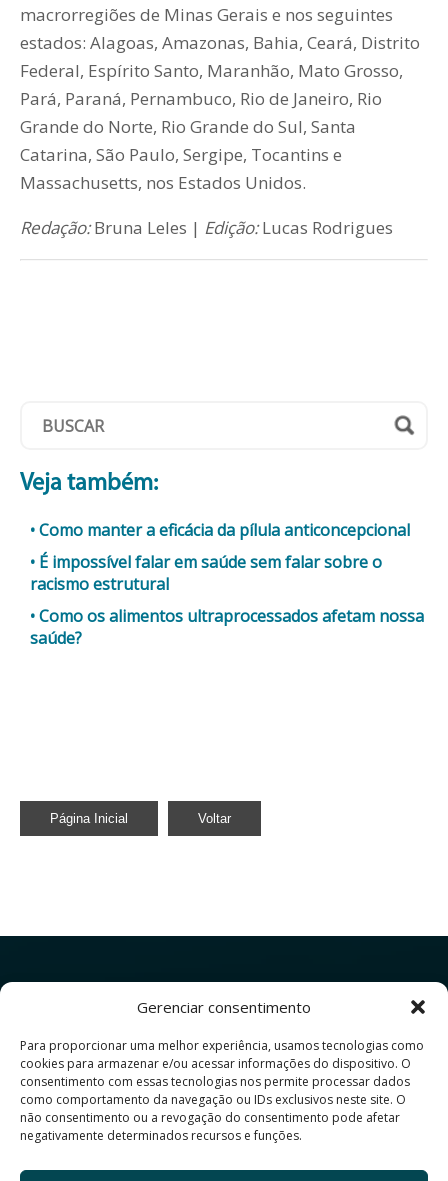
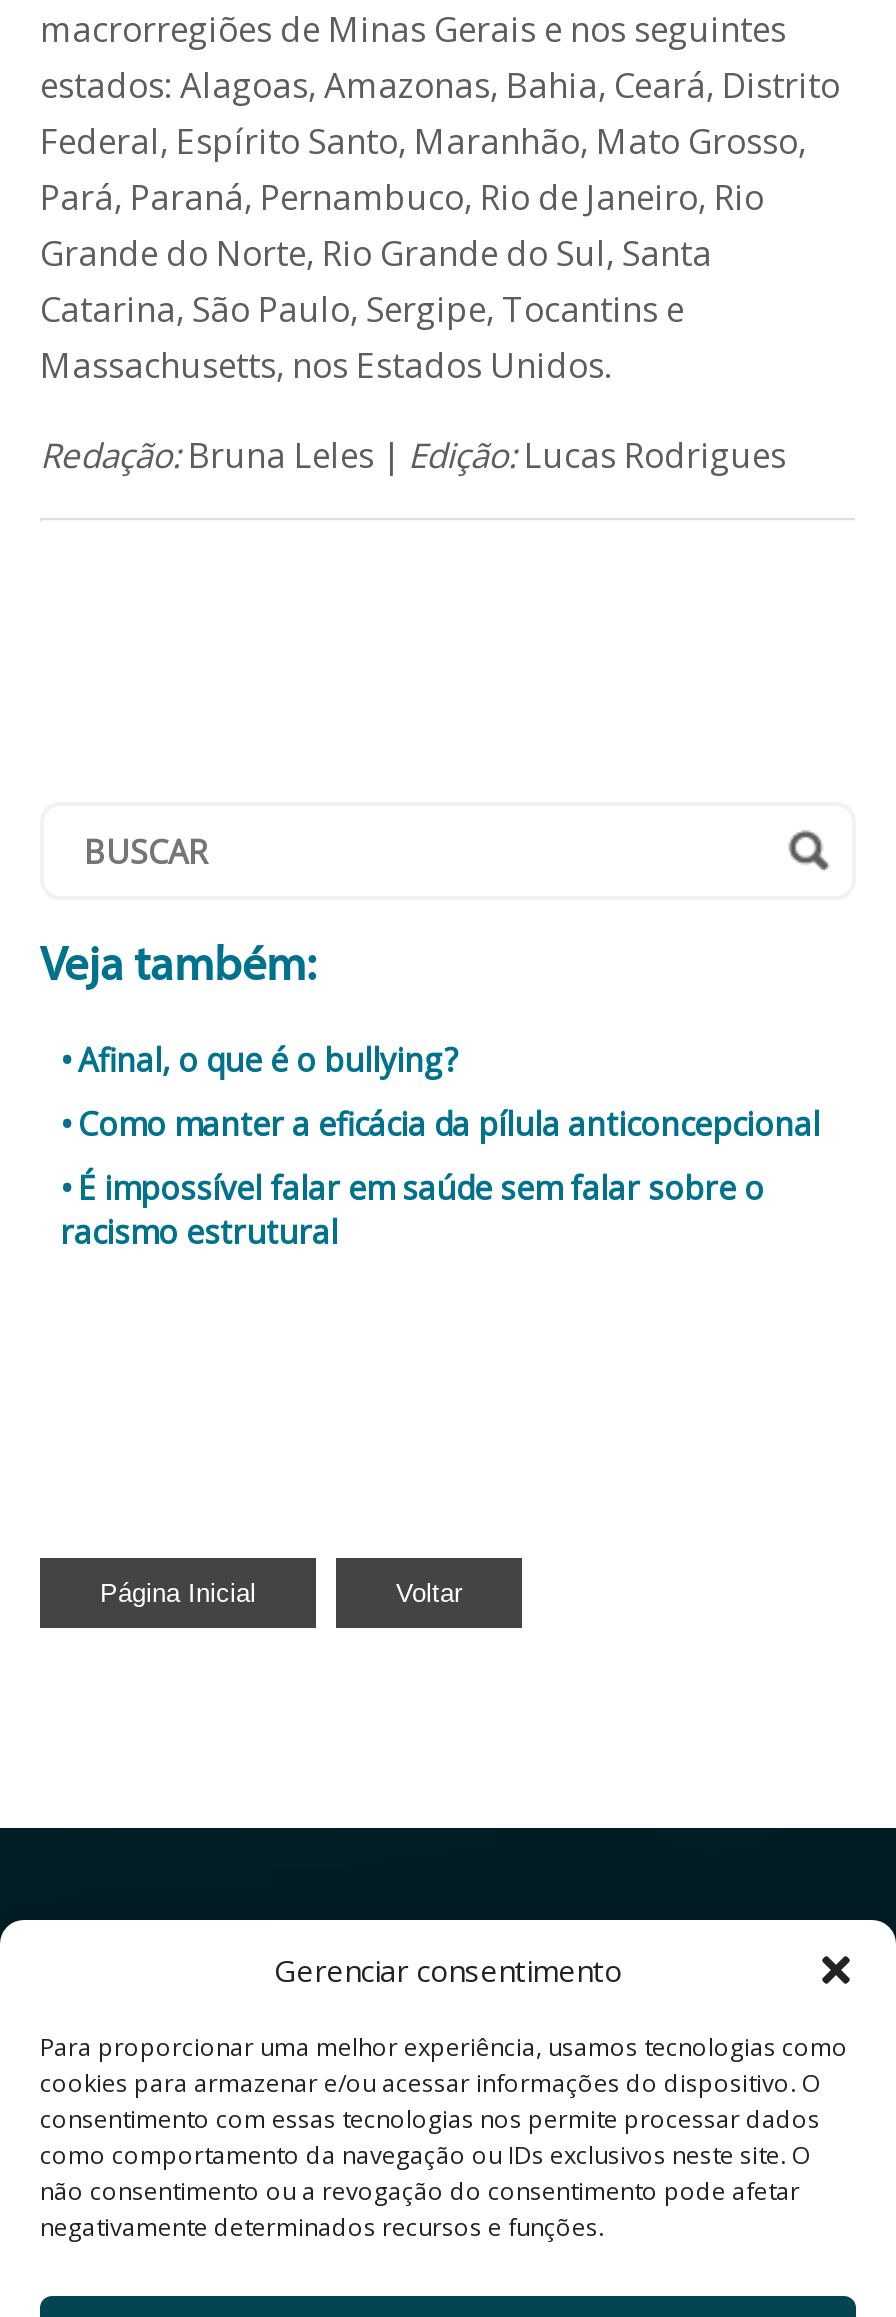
+ Afinal, o que é o bullying?

moved down: Como manter a eficácia da pílula anticoncepcional | É impossível falar em saúde sem falar sobre o | racismo estrutural

- Como os alimentos ultraprocessados afetam nossa
- saúde?
